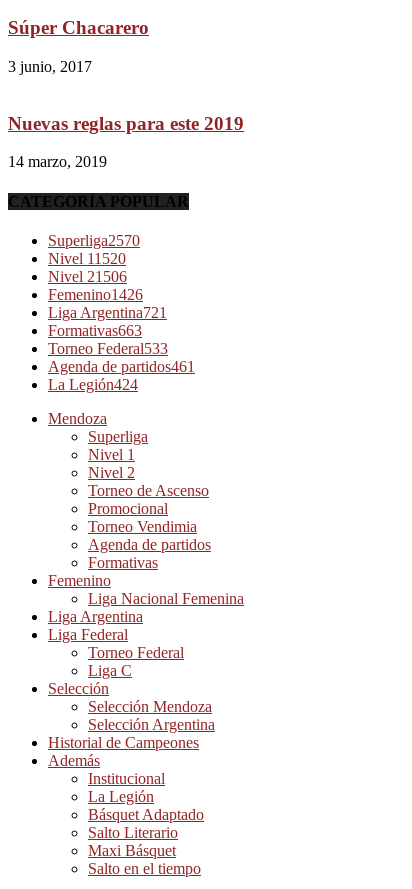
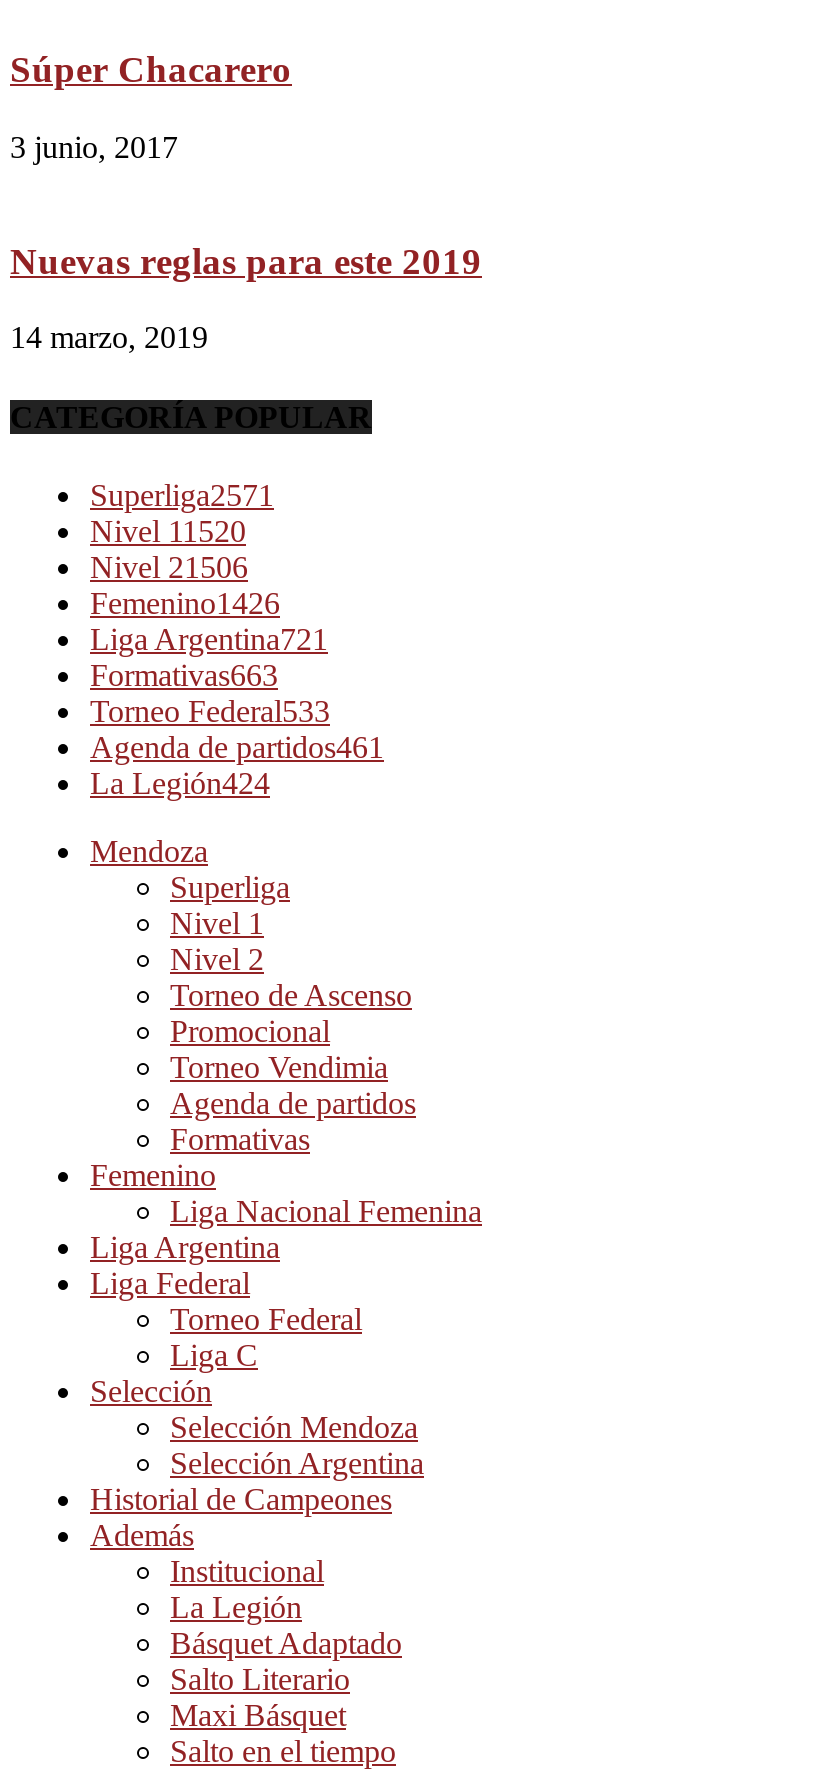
- Superliga2570
+ Superliga2571
